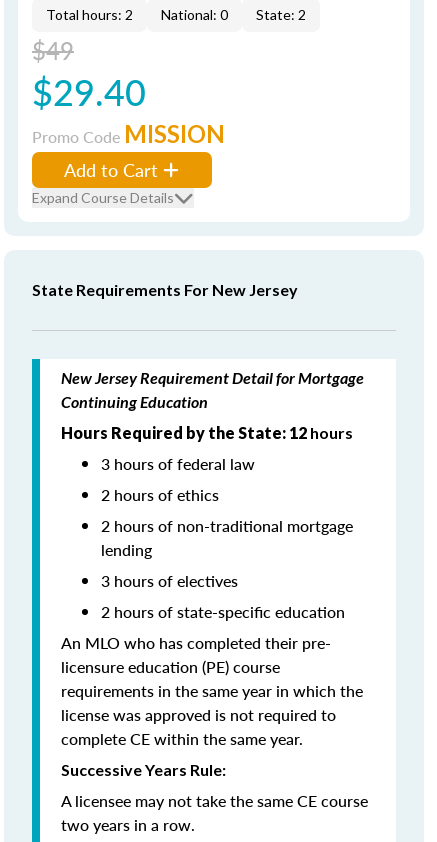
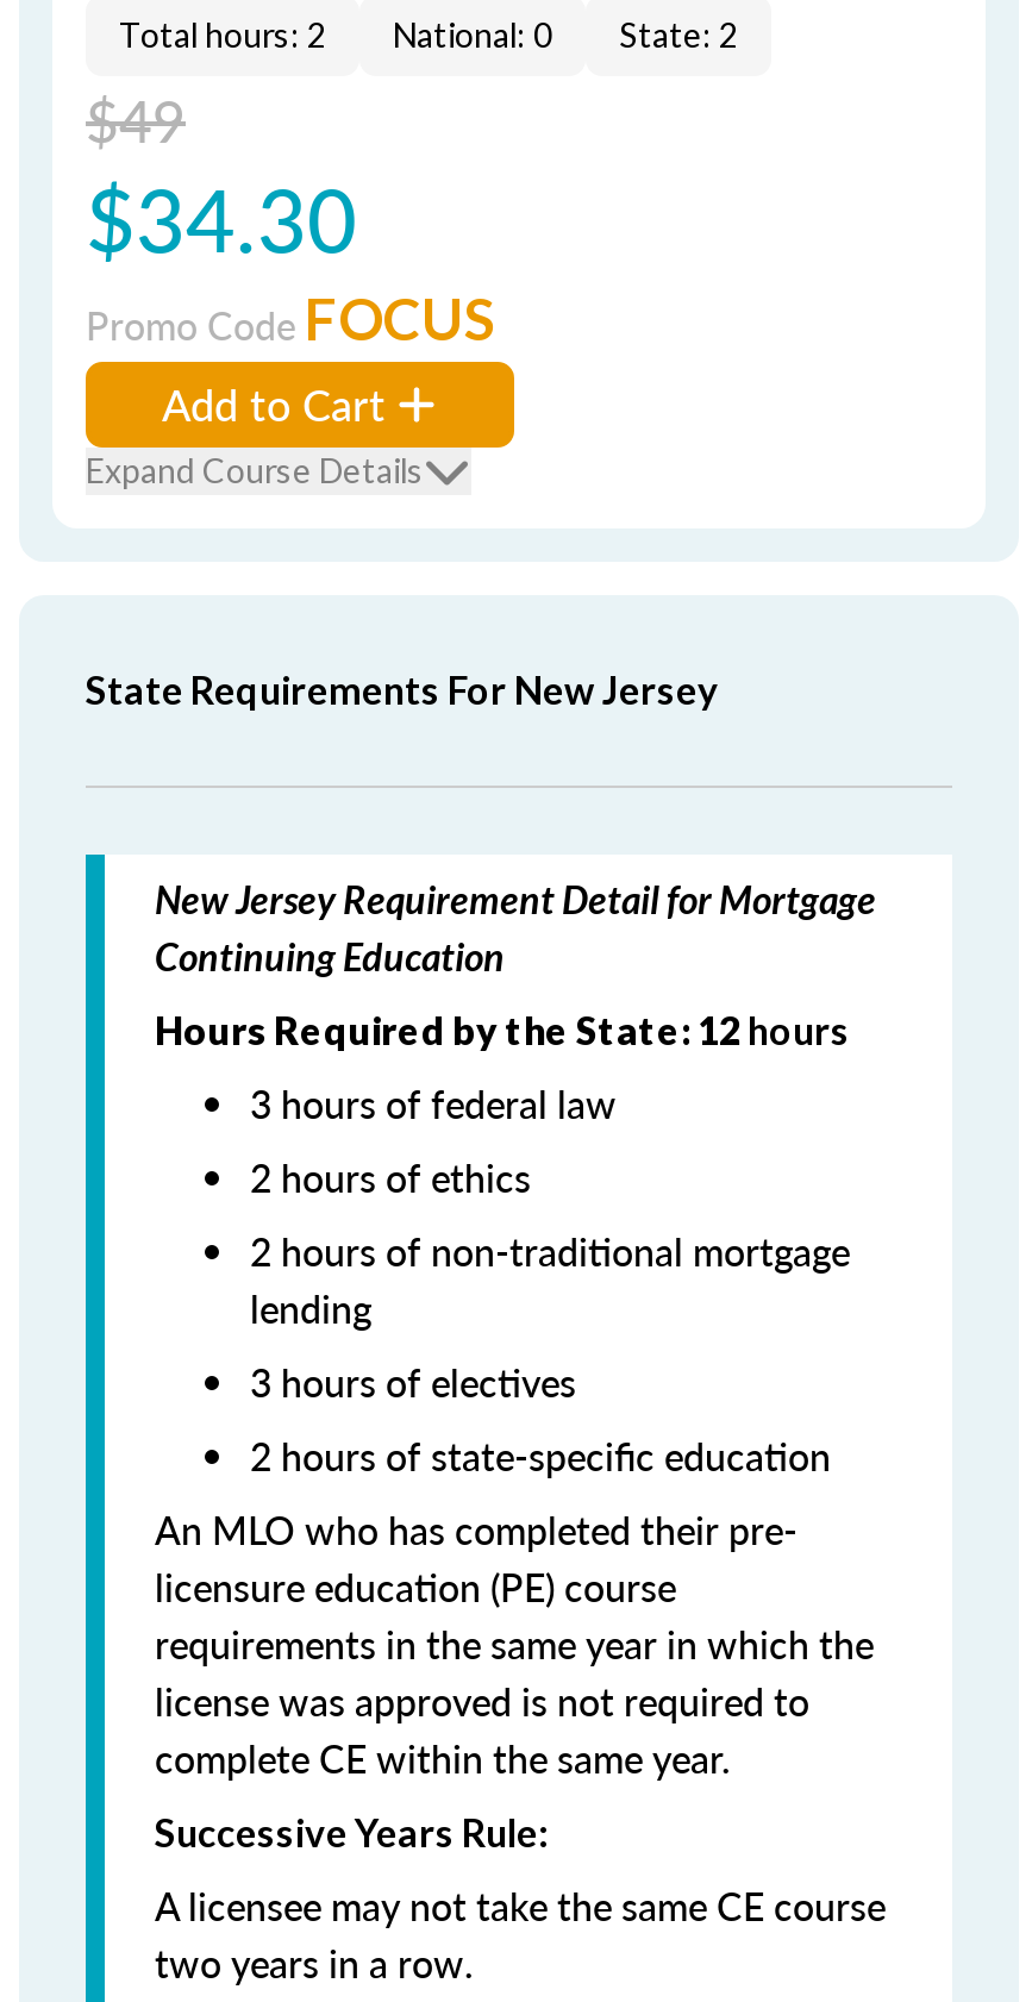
- $29.40
+ $34.30

- Promo Code MISSION
+ Promo Code FOCUS
